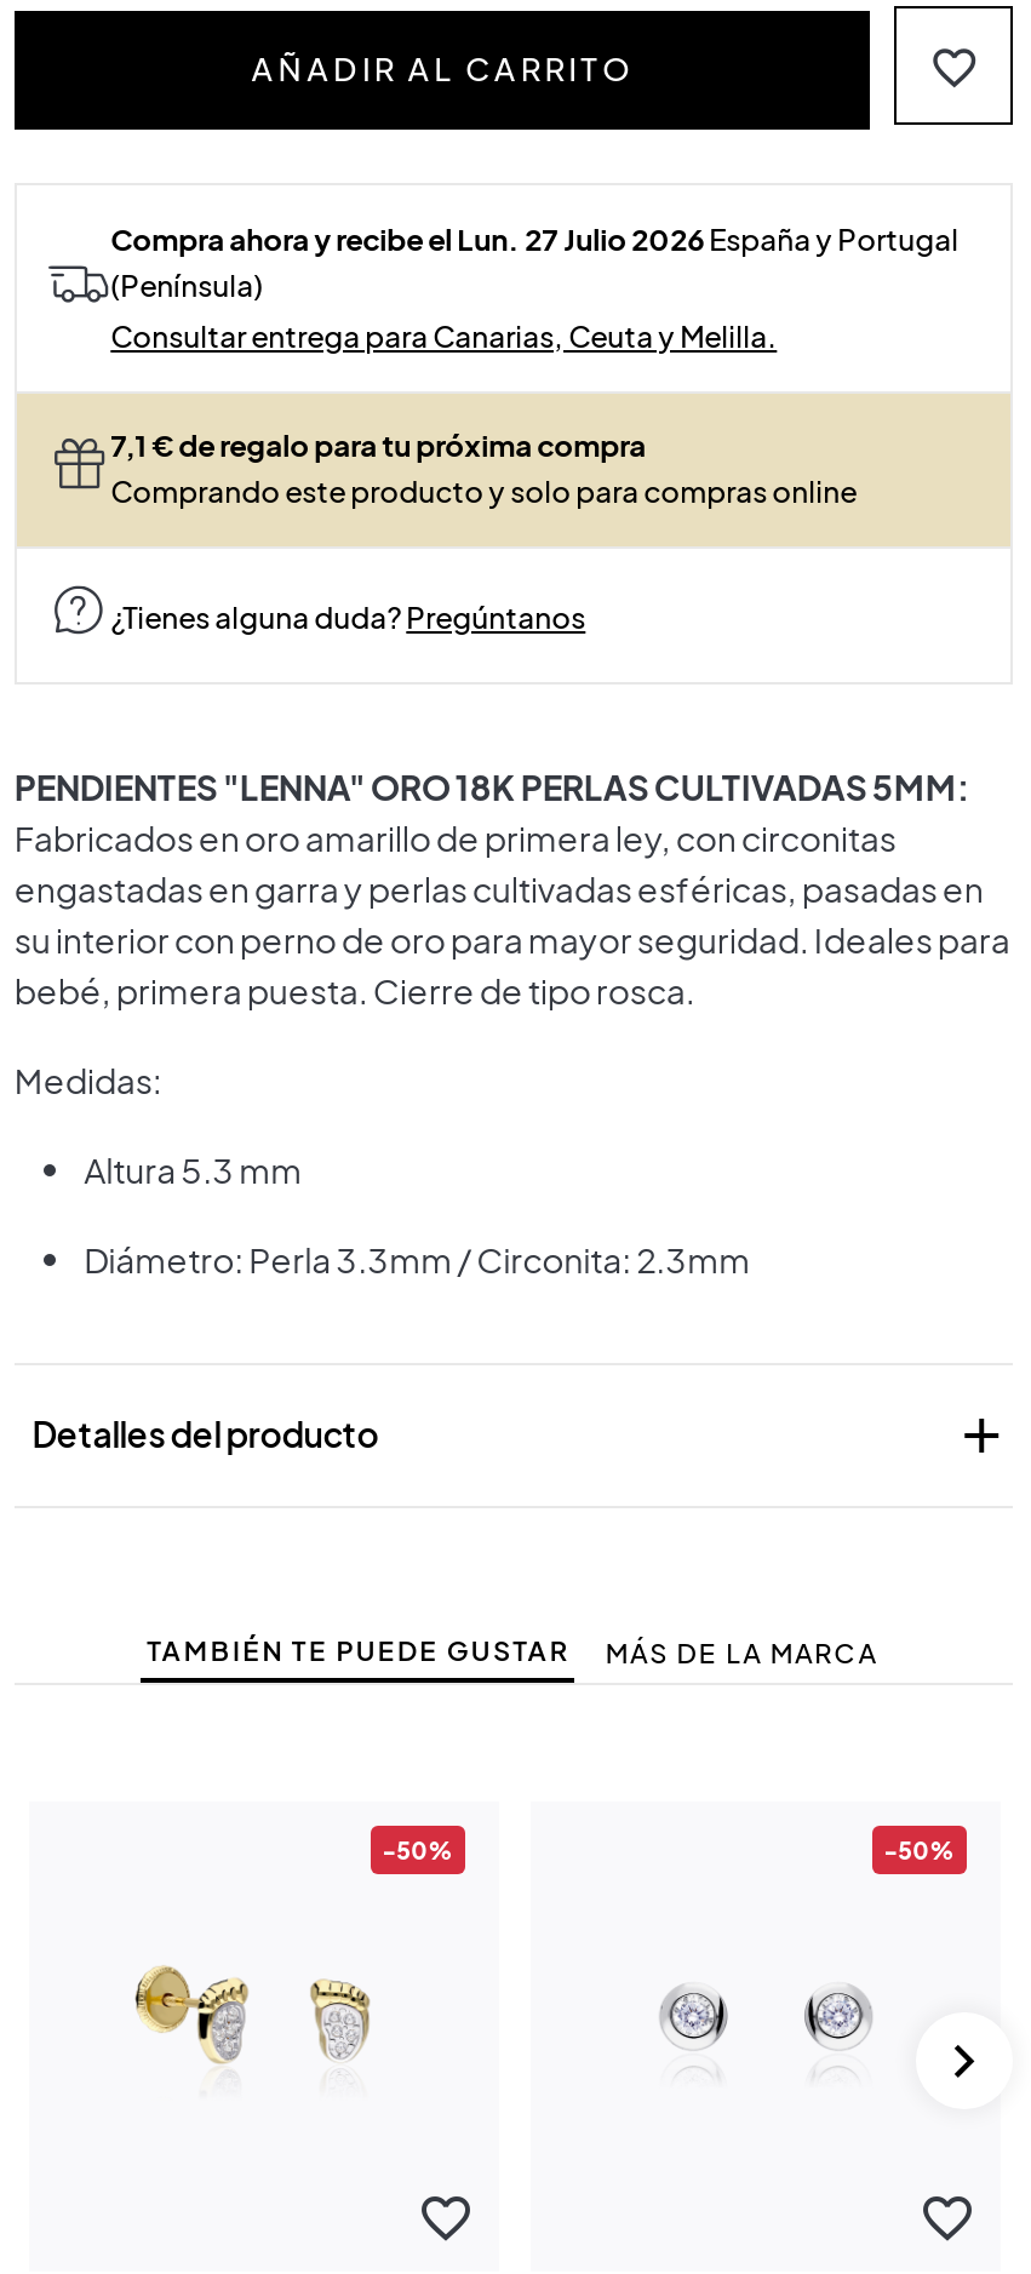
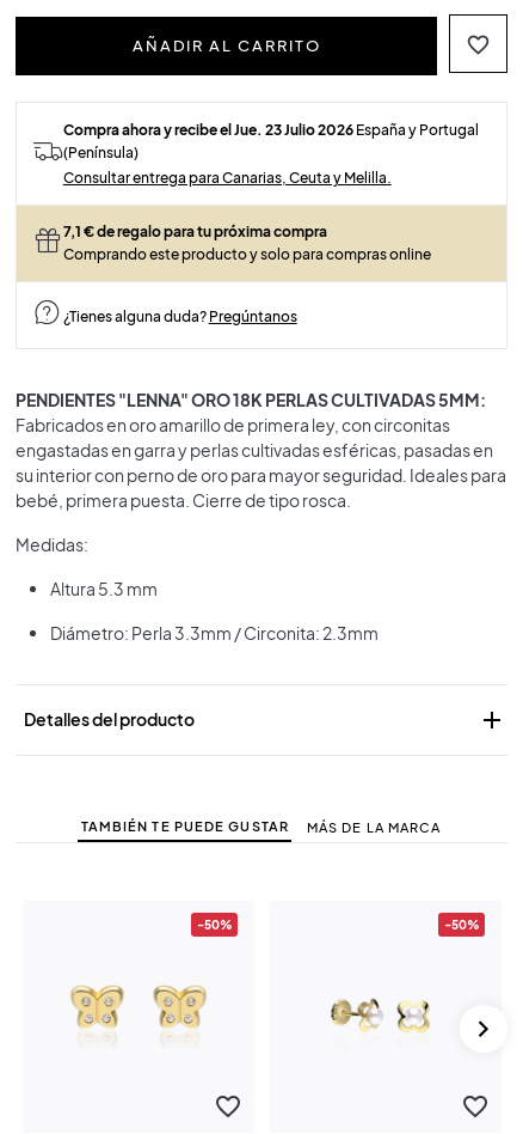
- Compra ahora y recibe el Lun. 27 Julio 2026 España y Portugal
+ Compra ahora y recibe el Jue. 23 Julio 2026 España y Portugal

- [image]
+ [image]

- [image]
+ [image]

- [image]
+ [image]

- [image]
+ [image]
